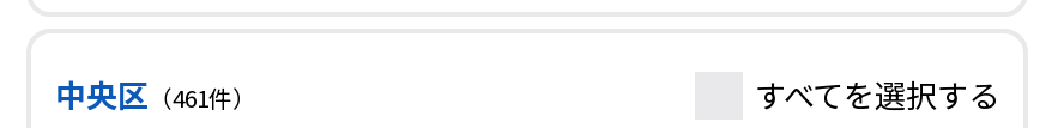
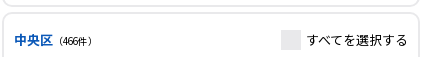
- 中央区（461件）
+ 中央区（466件）
